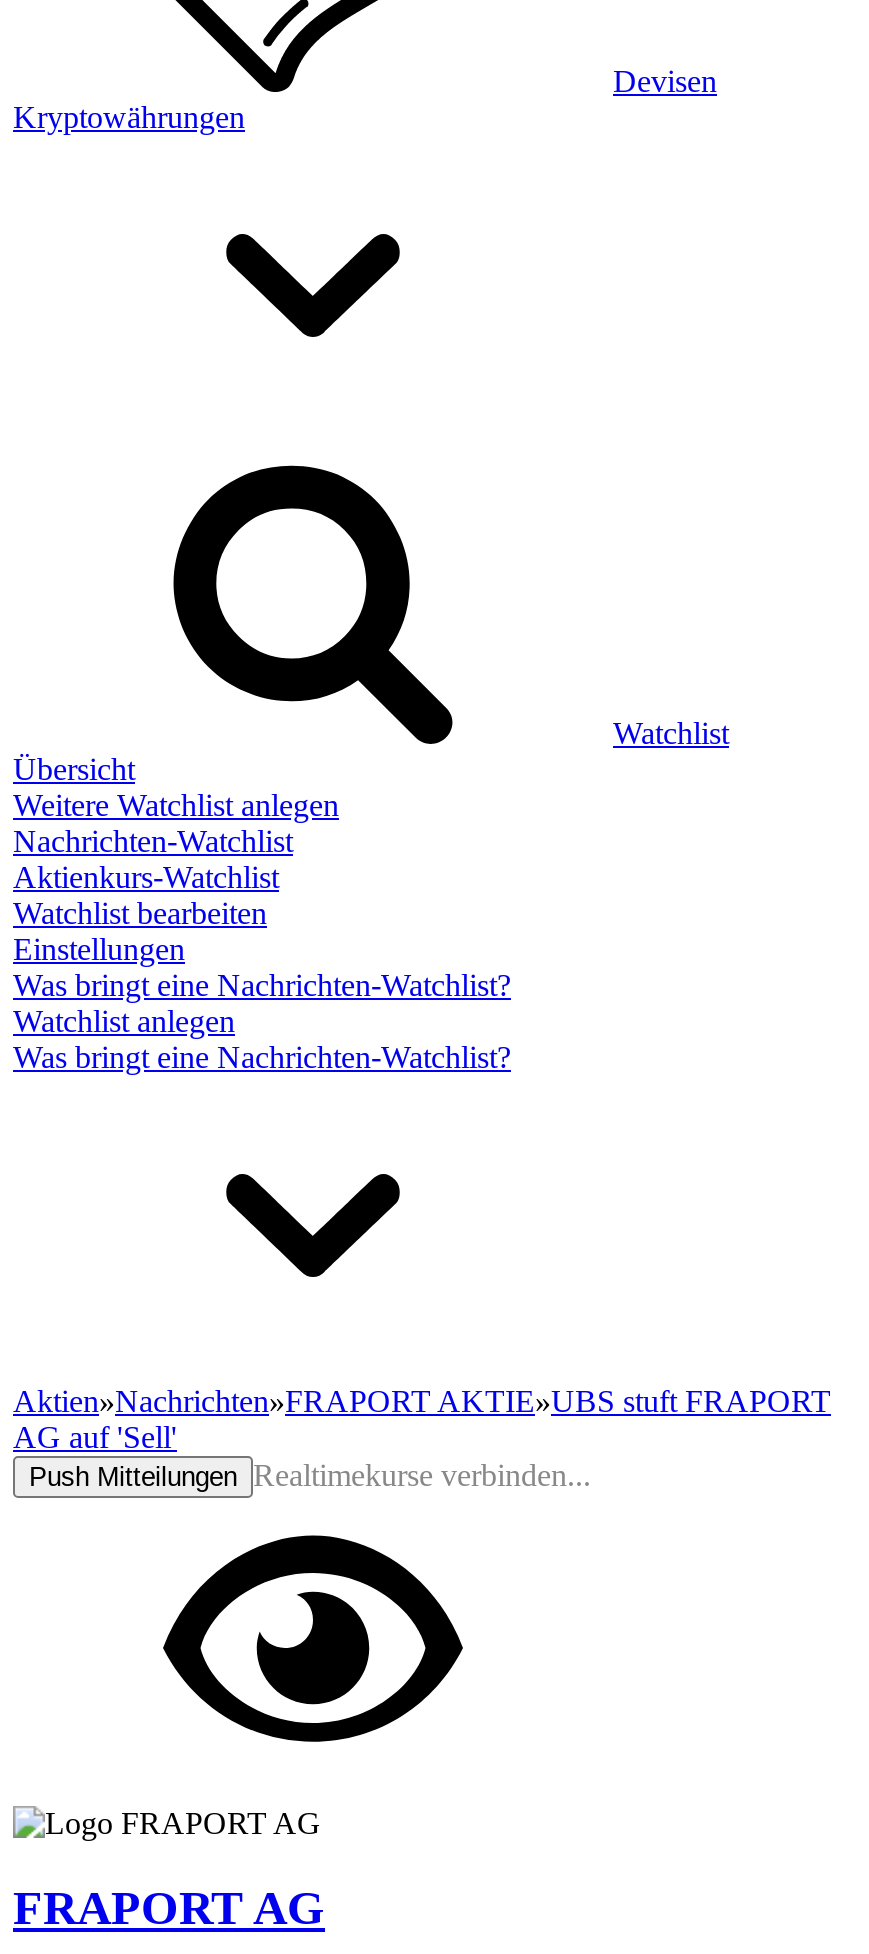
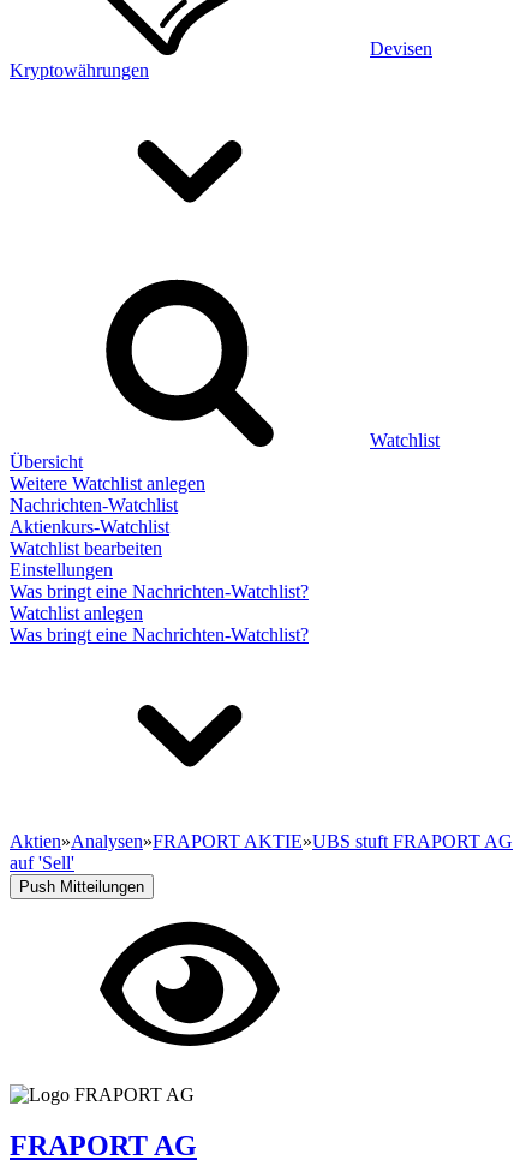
- Aktien»Nachrichten»FRAPORT AKTIE»UBS stuft FRAPORT
- AG auf 'Sell'
- Push Mitteilungen Realtimekurse verbinden...
+ Aktien»Analysen»FRAPORT AKTIE»UBS stuft FRAPORT AG
+ auf 'Sell'
+ Push Mitteilungen
